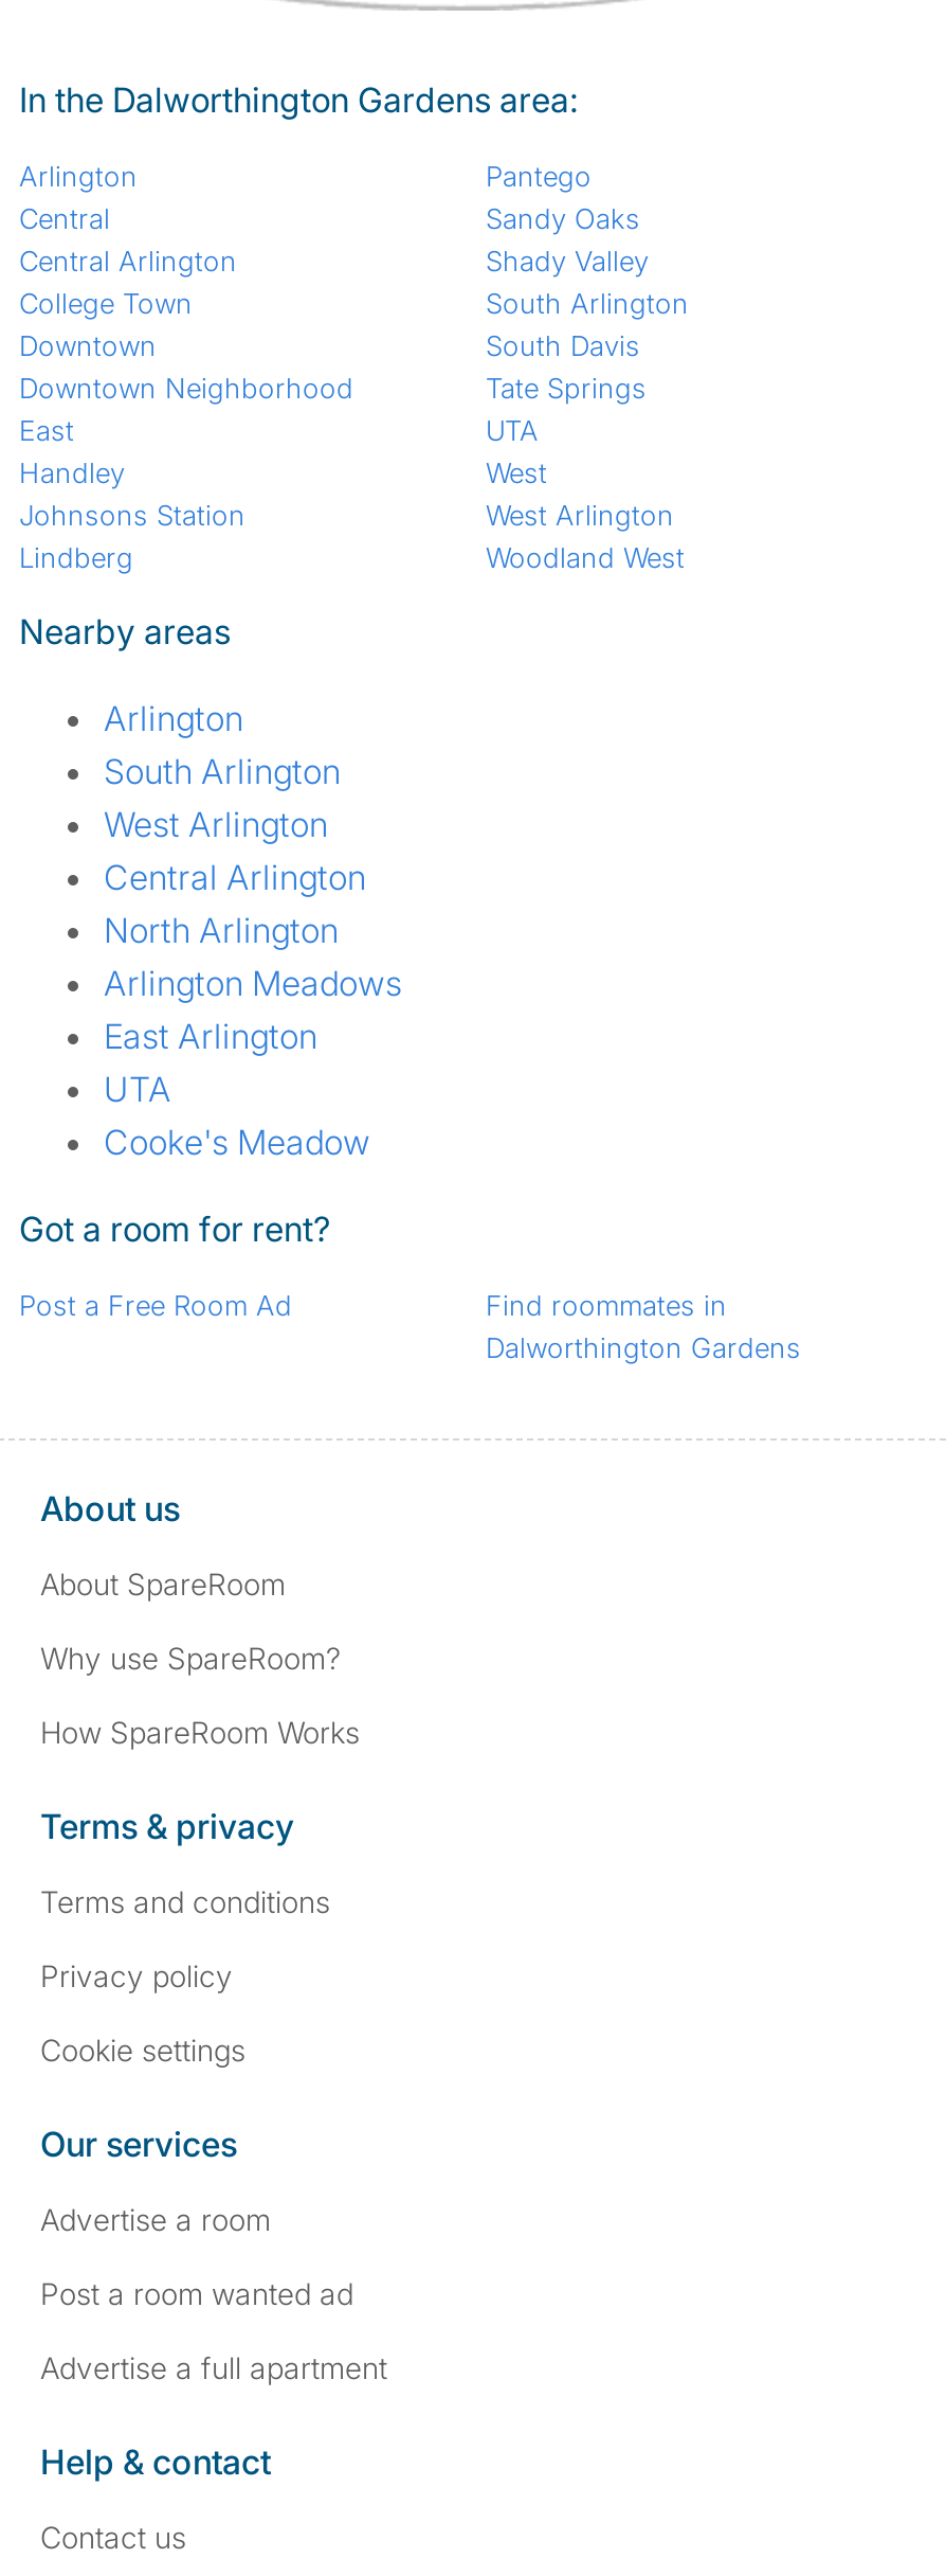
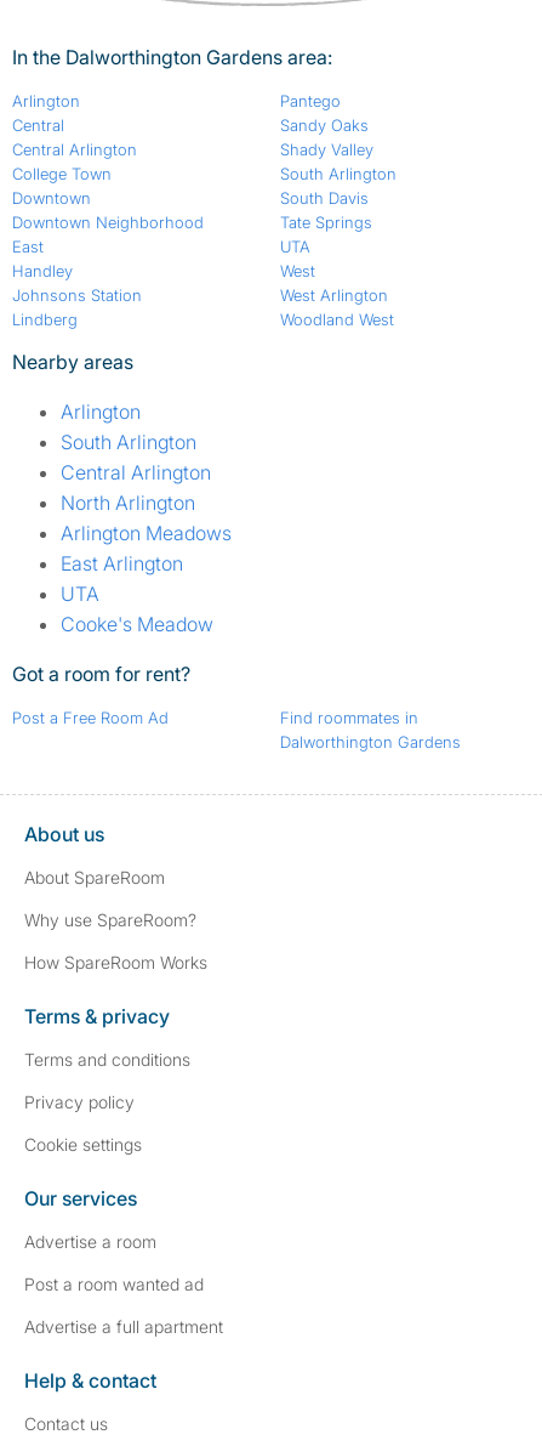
- West Arlington
